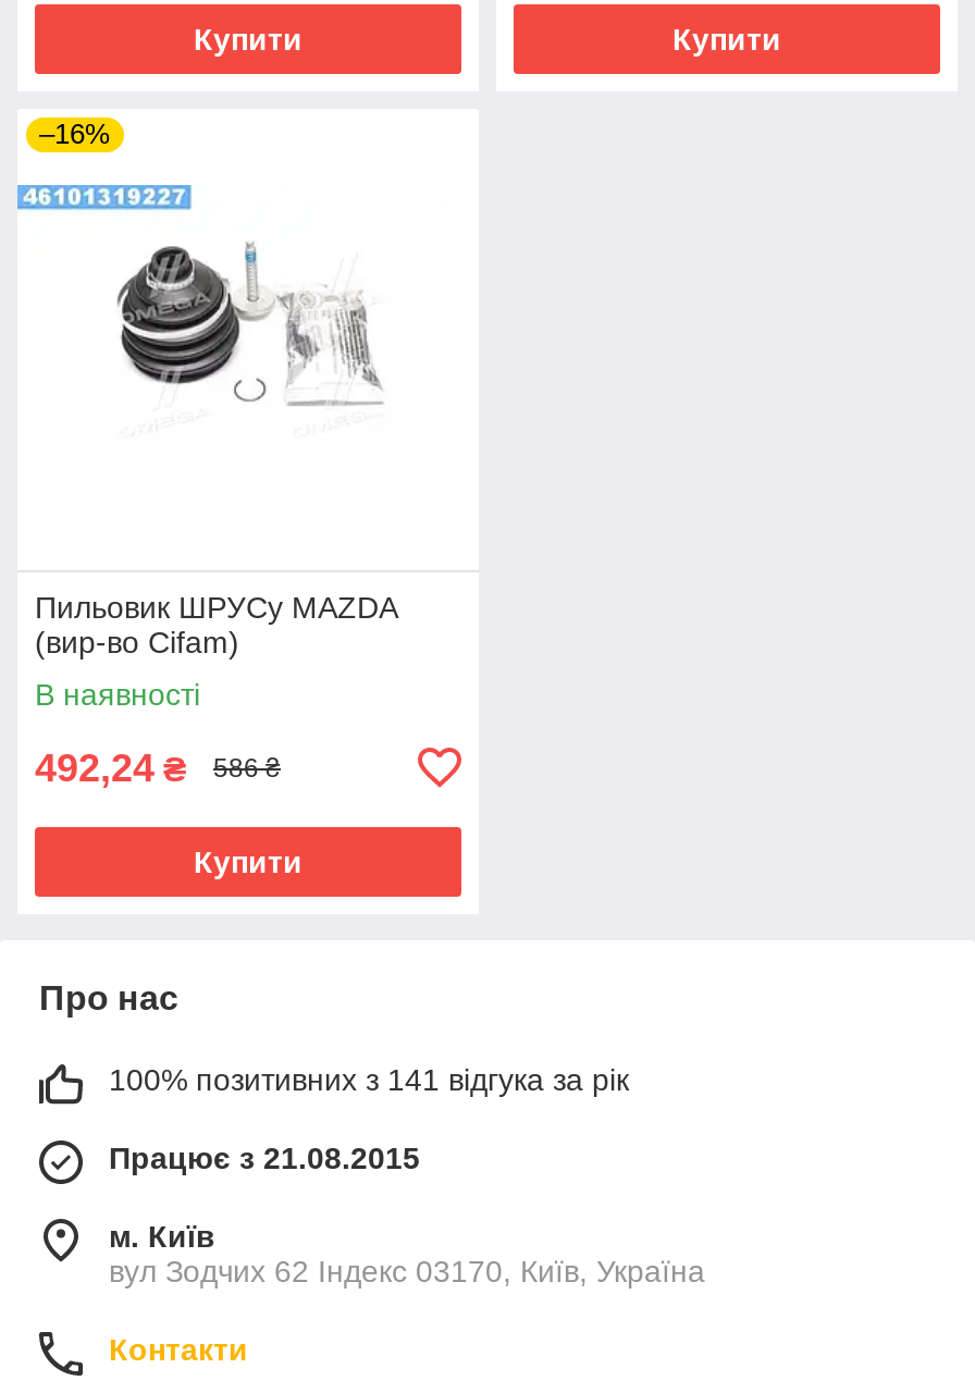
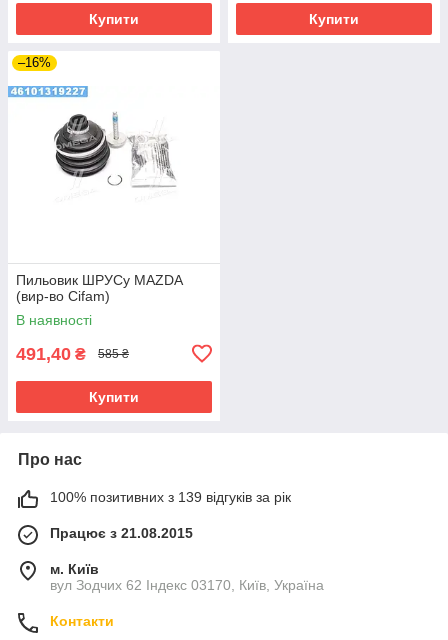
- 492,24 ₴
+ 491,40 ₴

- 586 ₴
+ 585 ₴

- 100% позитивних з 141 відгука за рік
+ 100% позитивних з 139 відгуків за рік
